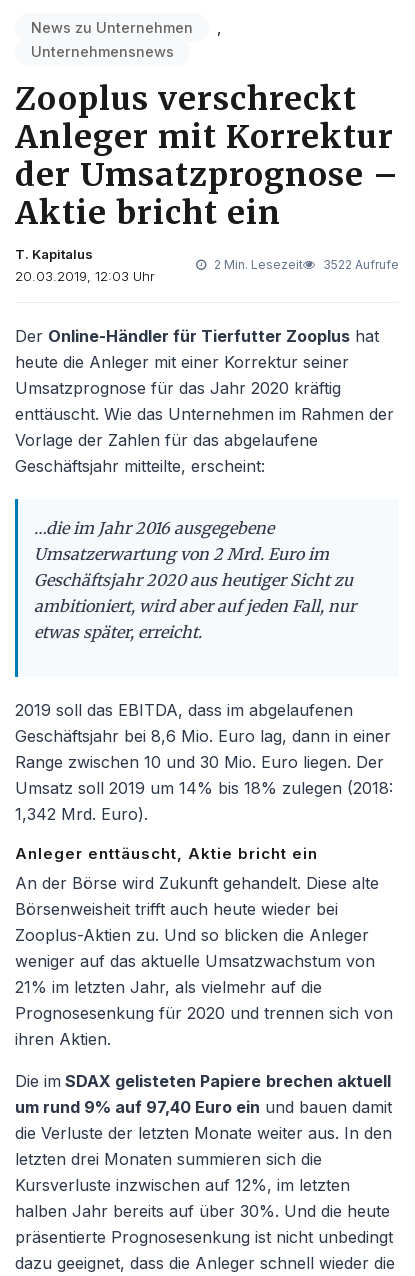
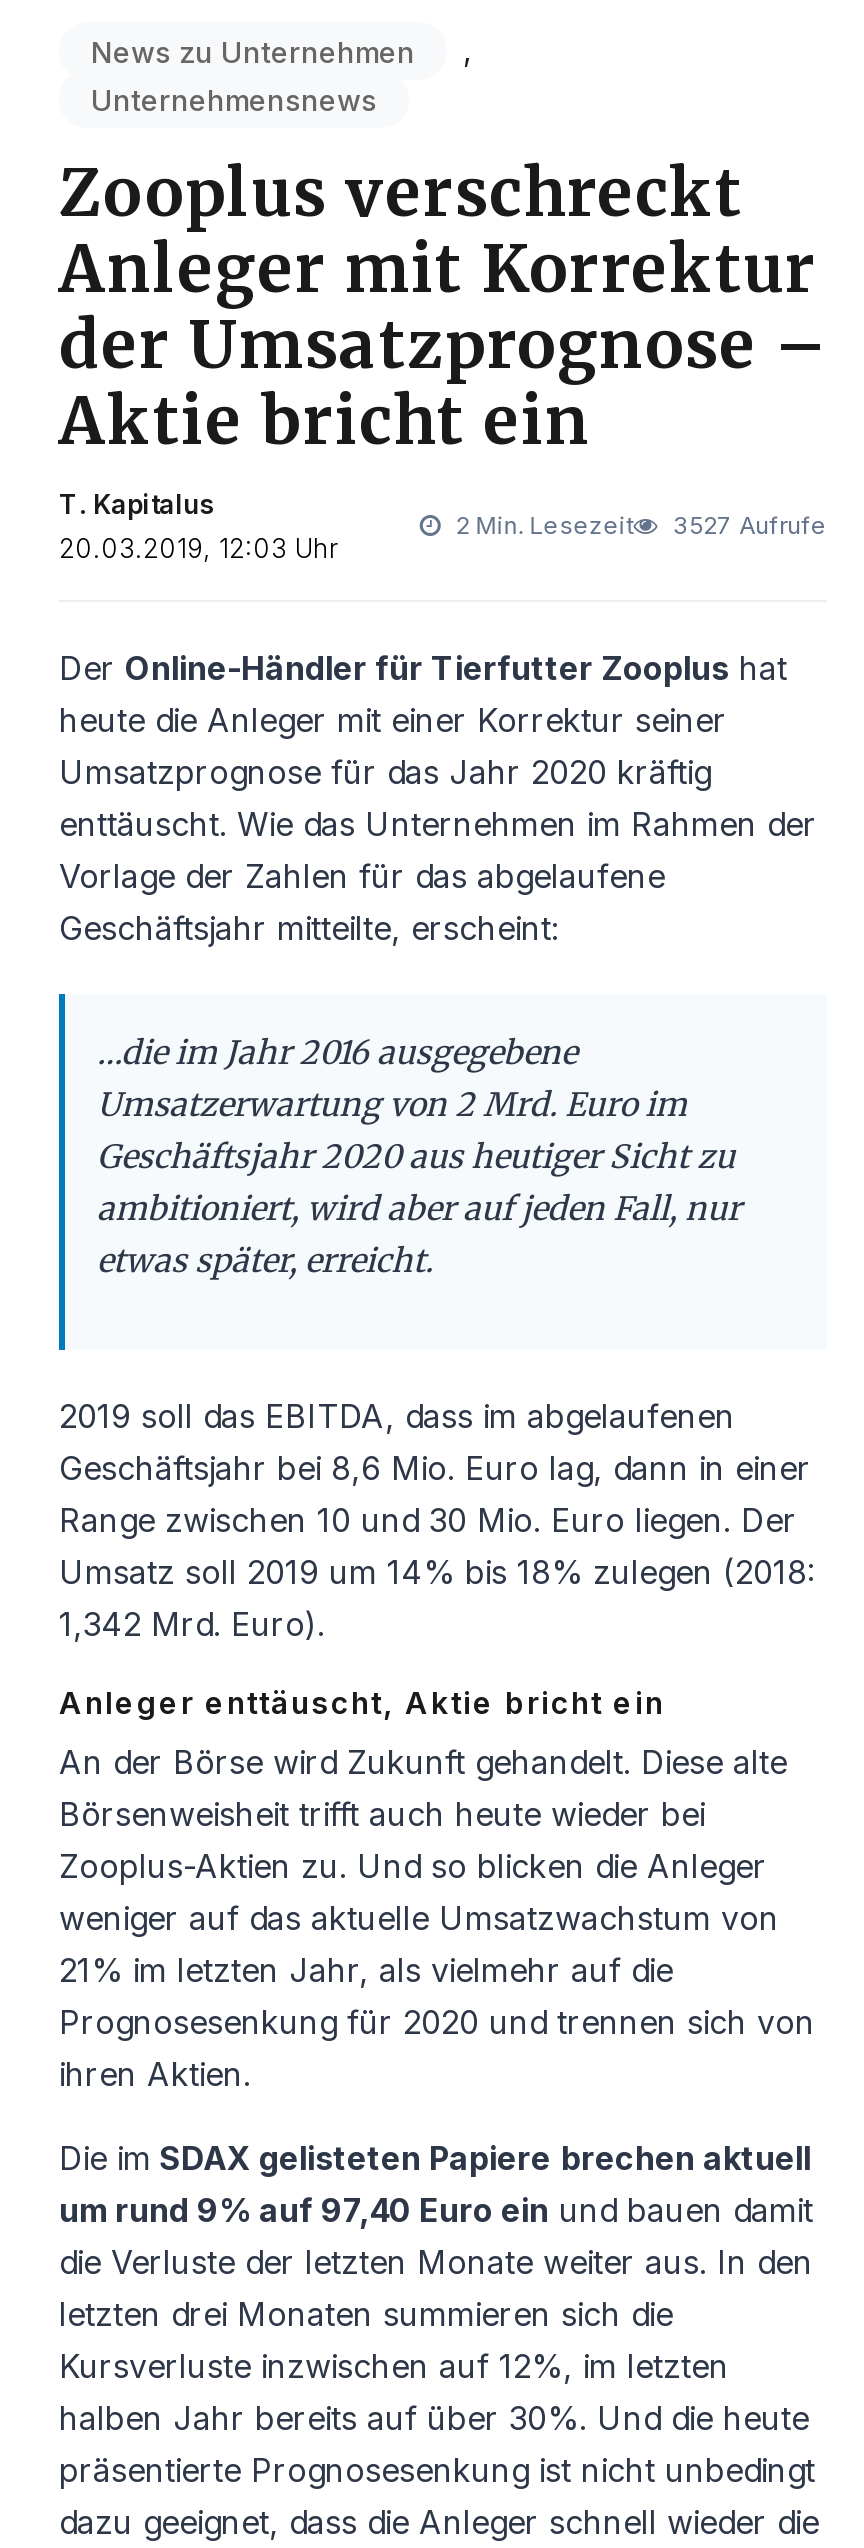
- 2 Min. Lesezeit 3522 Aufrufe
+ 2 Min. Lesezeit 3527 Aufrufe
